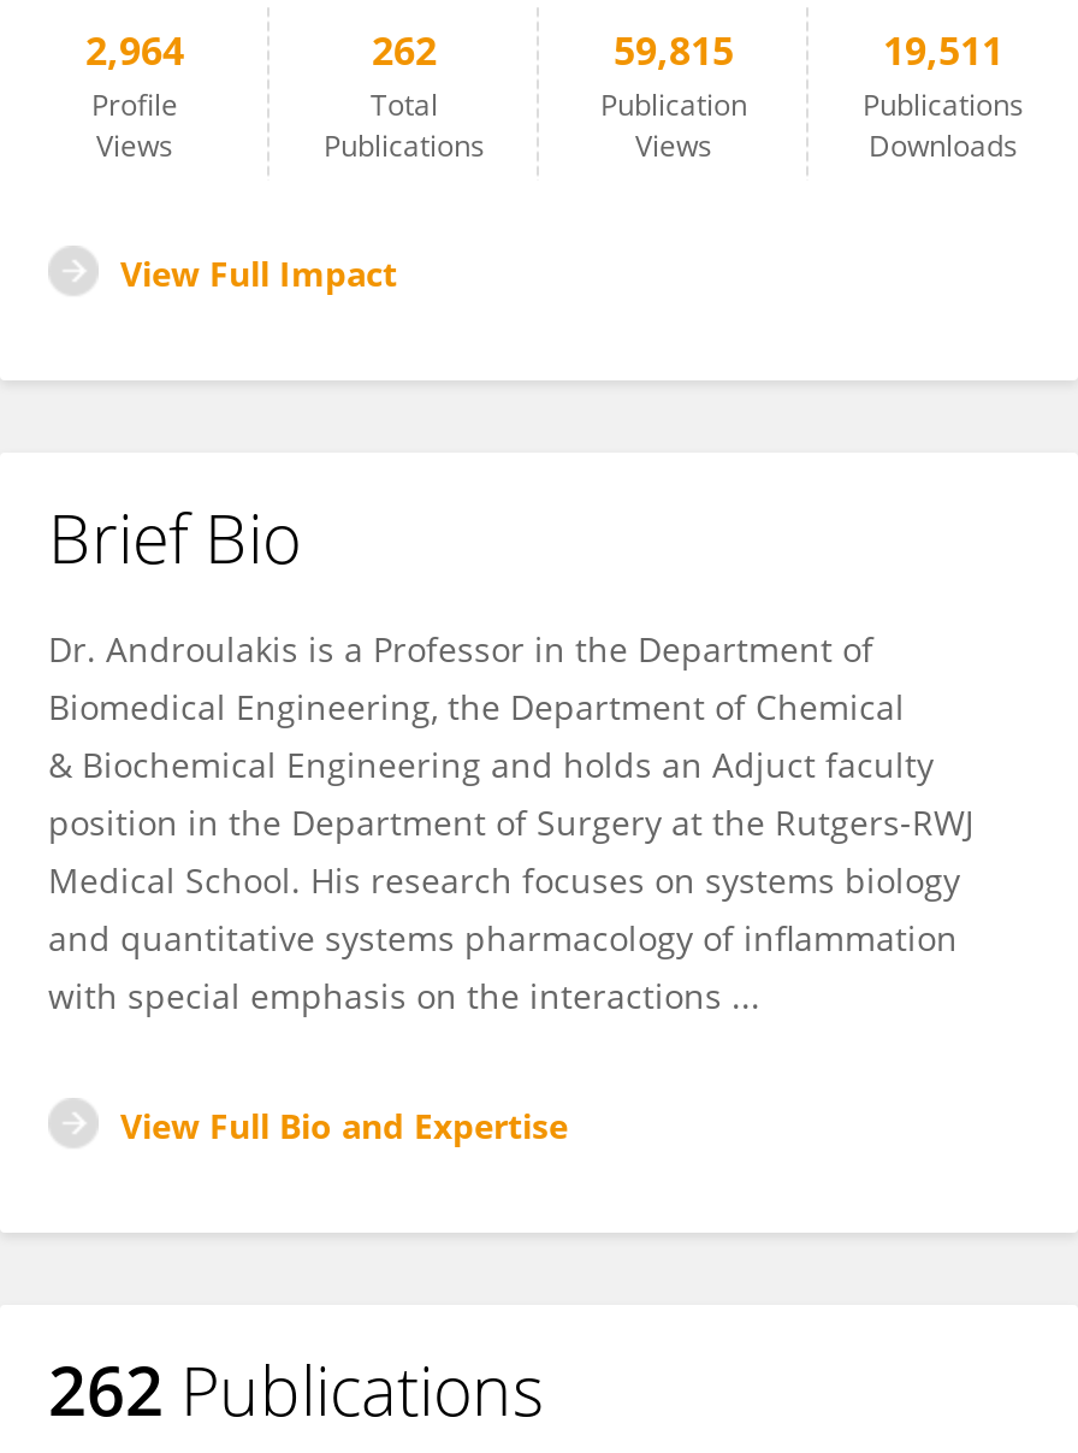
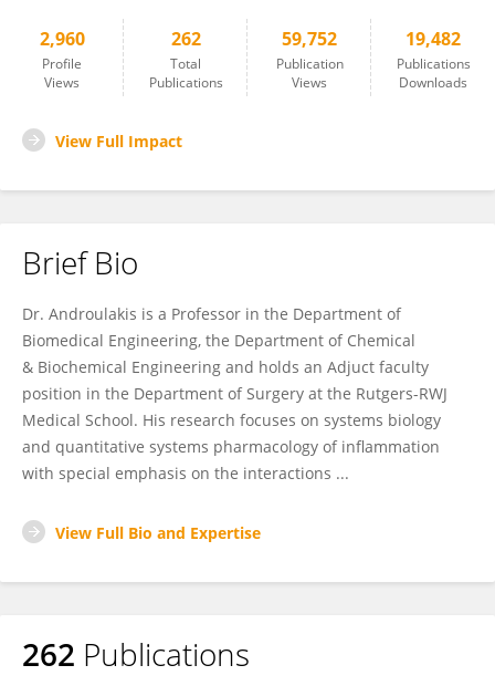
- 2,964
+ 2,960

- 59,815
+ 59,752

- 19,511
+ 19,482
